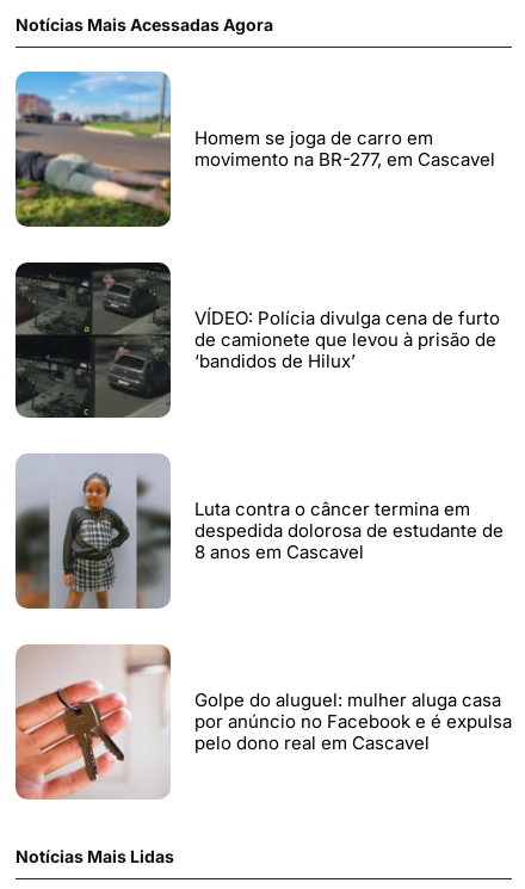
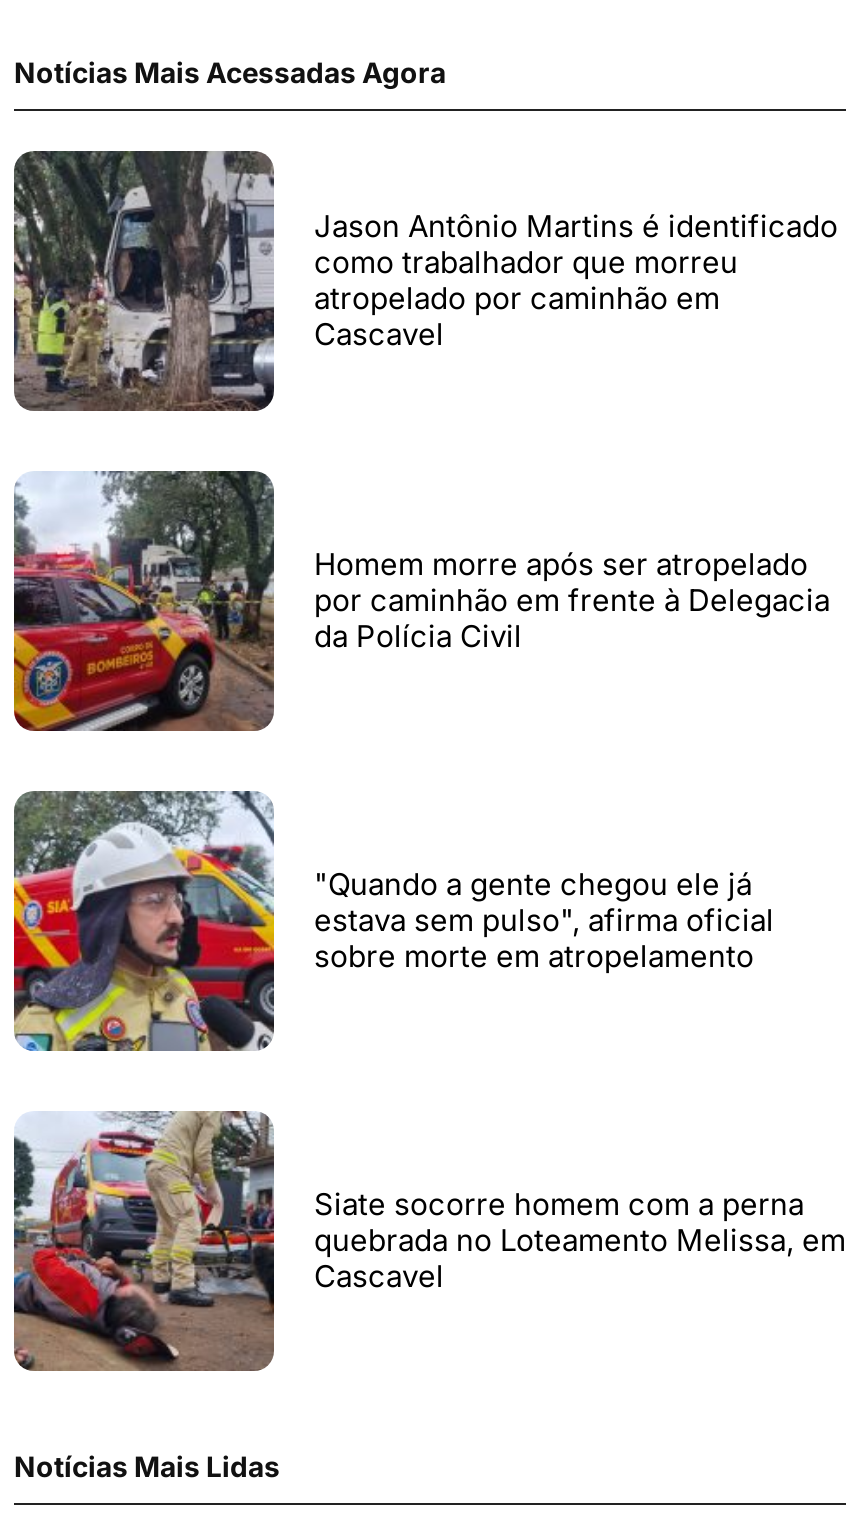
- [image]
- Homem se joga de carro em
- movimento na BR-277, em Cascavel
+ [image]
+ Jason Antônio Martins é identificado
+ como trabalhador que morreu
+ atropelado por caminhão em
+ Cascavel

- [image]
- VÍDEO: Polícia divulga cena de furto
- de camionete que levou à prisão de
- ‘bandidos de Hilux’
+ [image]
+ Homem morre após ser atropelado
+ por caminhão em frente à Delegacia
+ da Polícia Civil

- [image]
- Luta contra o câncer termina em
- despedida dolorosa de estudante de
- 8 anos em Cascavel
+ [image]
+ "Quando a gente chegou ele já
+ estava sem pulso", afirma oficial
+ sobre morte em atropelamento

- [image]
- Golpe do aluguel: mulher aluga casa
- por anúncio no Facebook e é expulsa
- pelo dono real em Cascavel
+ [image]
+ Siate socorre homem com a perna
+ quebrada no Loteamento Melissa, em
+ Cascavel
